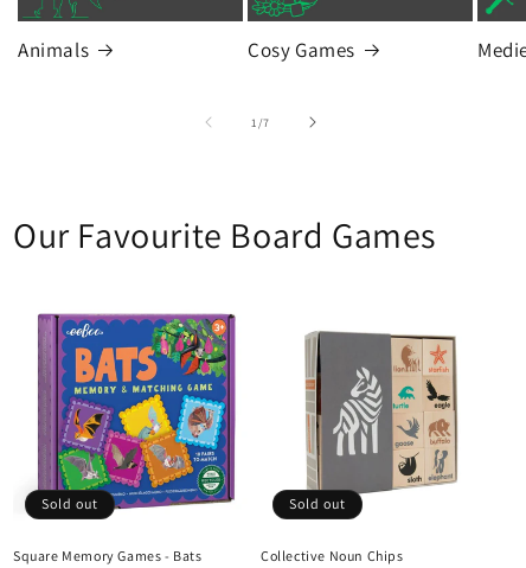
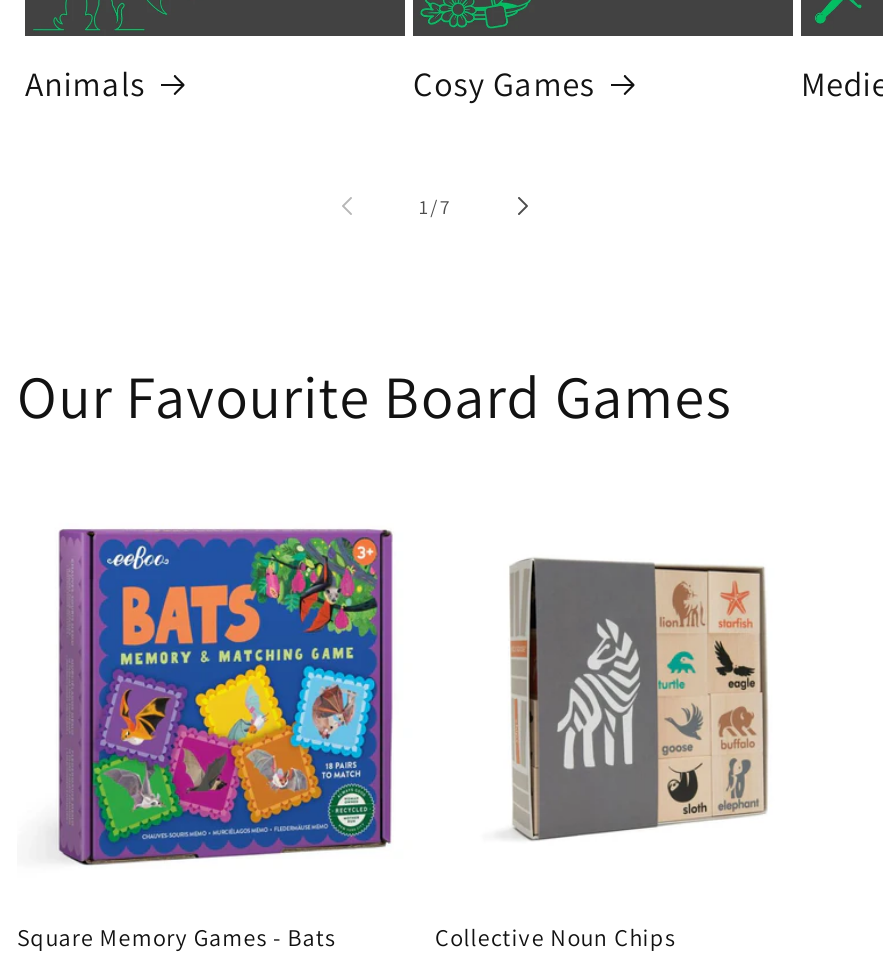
- Sold out

- Sold out
